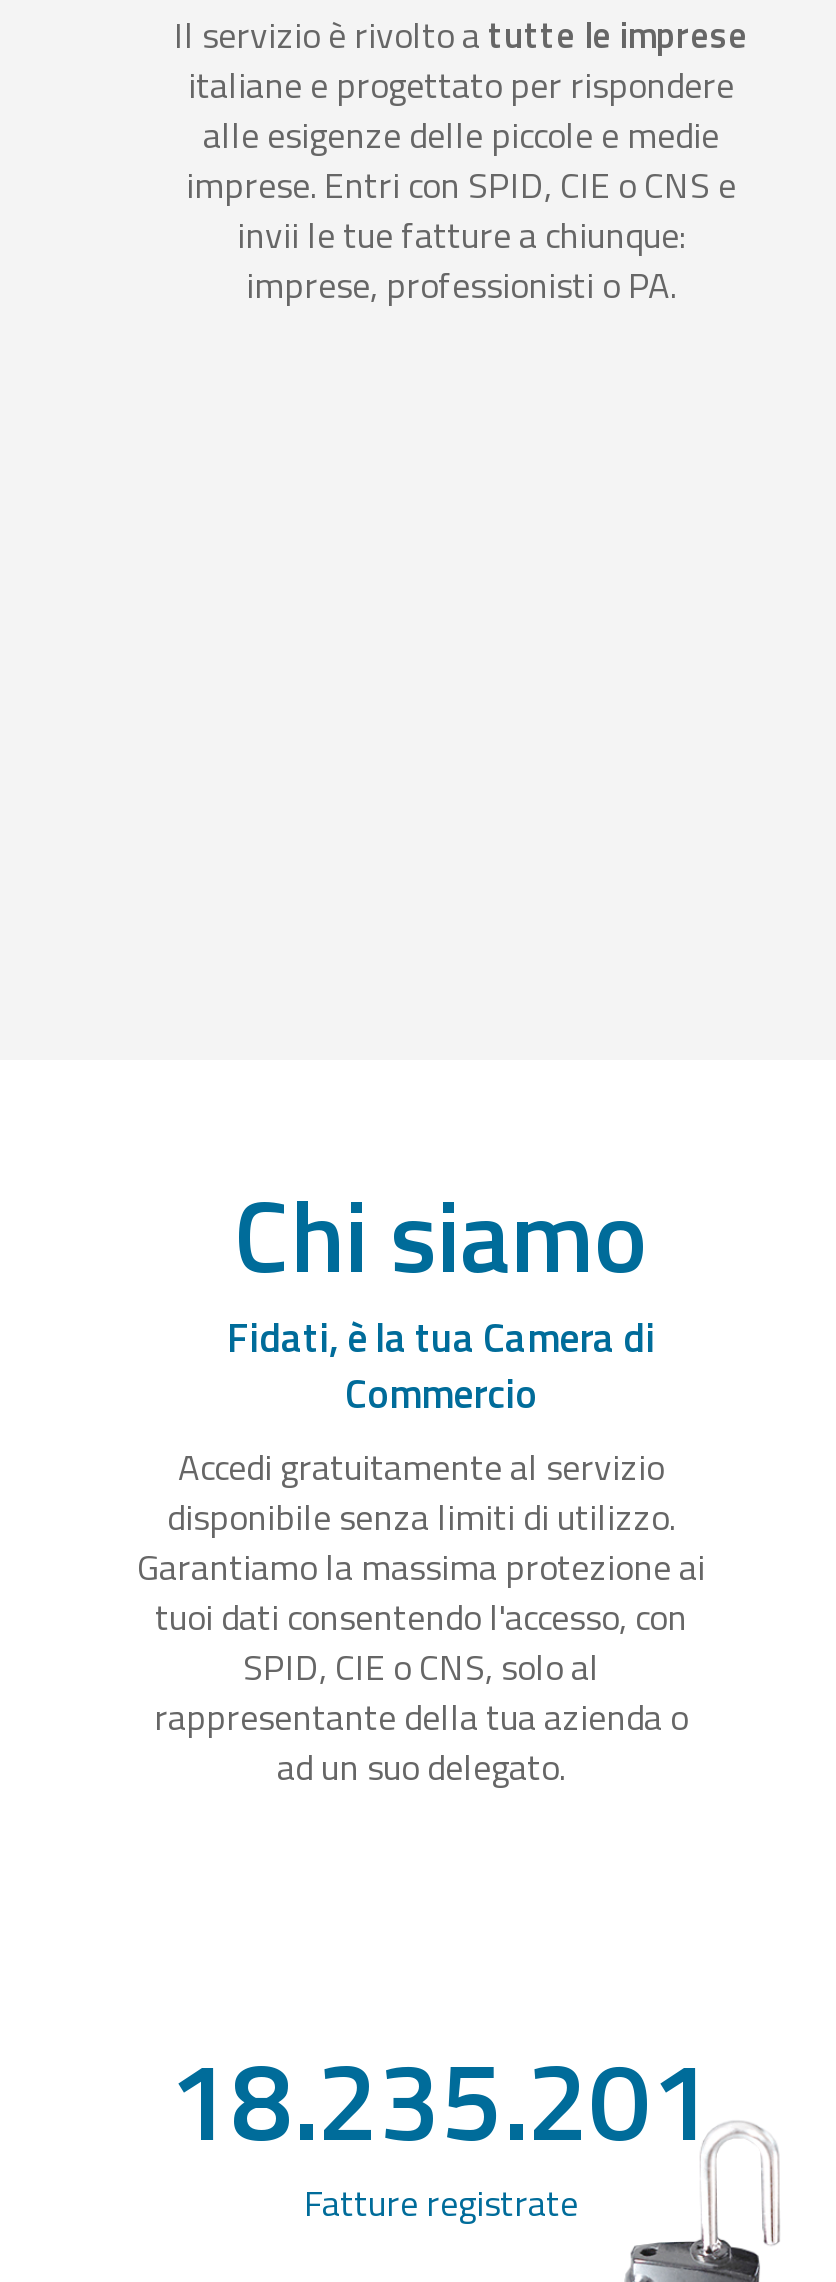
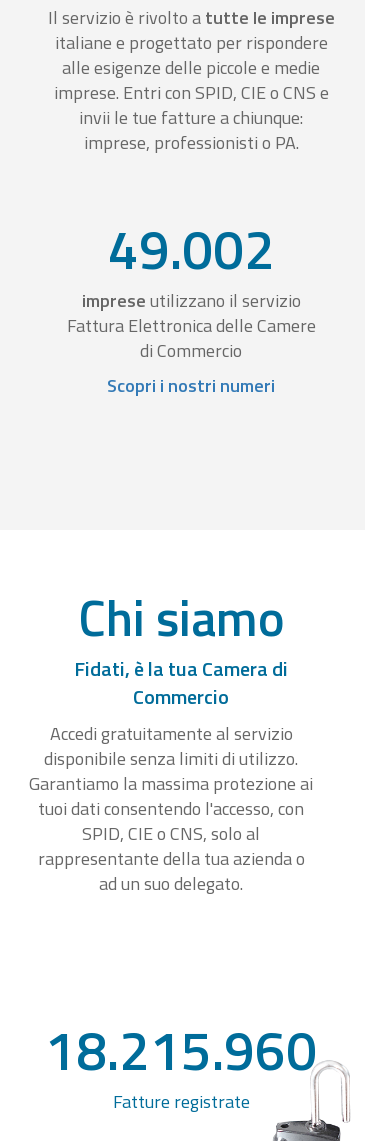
+ 49.002
+ imprese utilizzano il servizio
+ Fattura Elettronica delle Camere
+ di Commercio
+ Scopri i nostri numeri

- 18.235.201
+ 18.215.960
